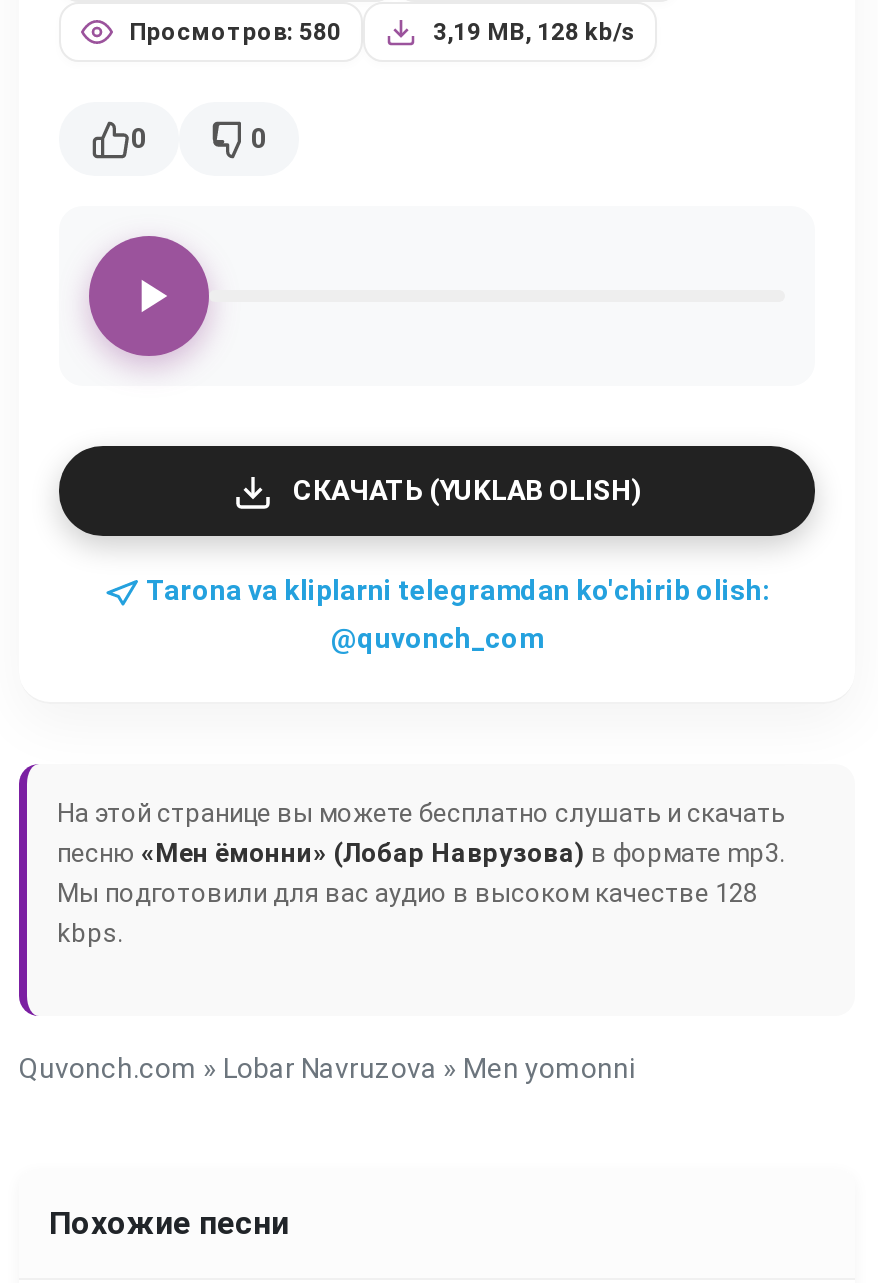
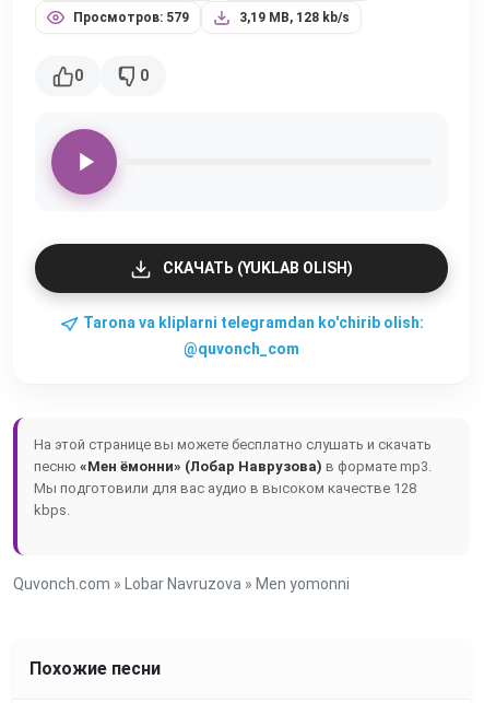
- Просмотров: 580
+ Просмотров: 579
